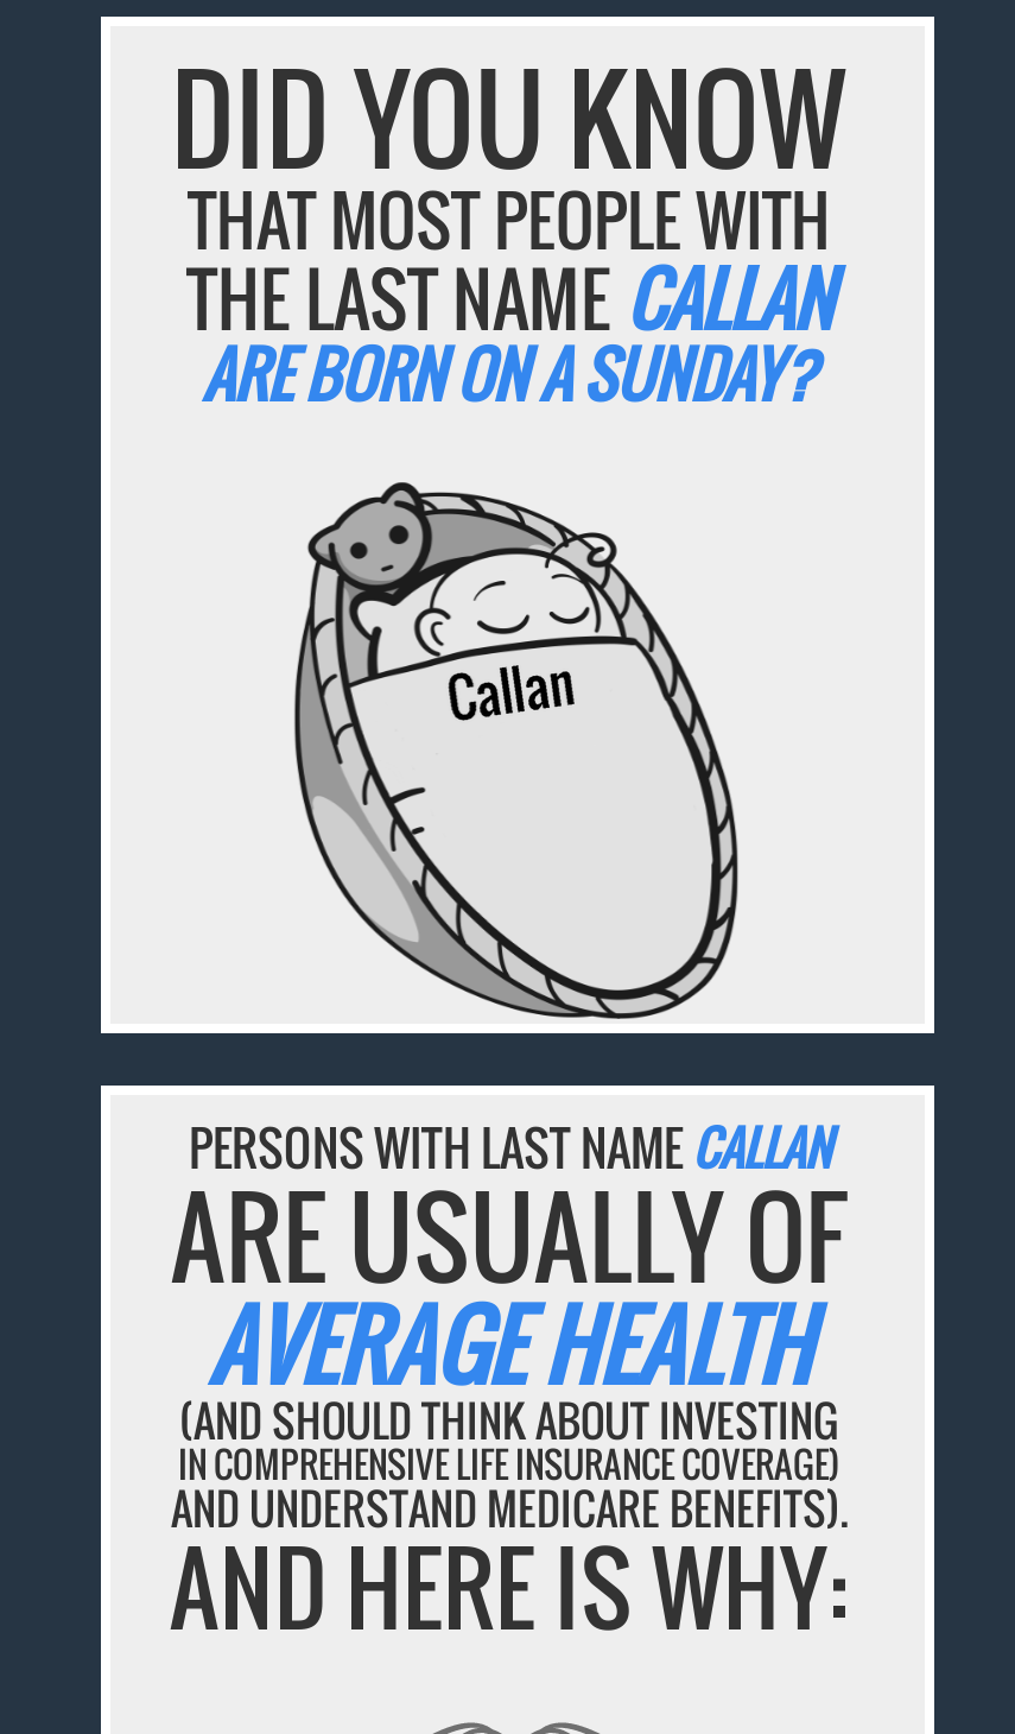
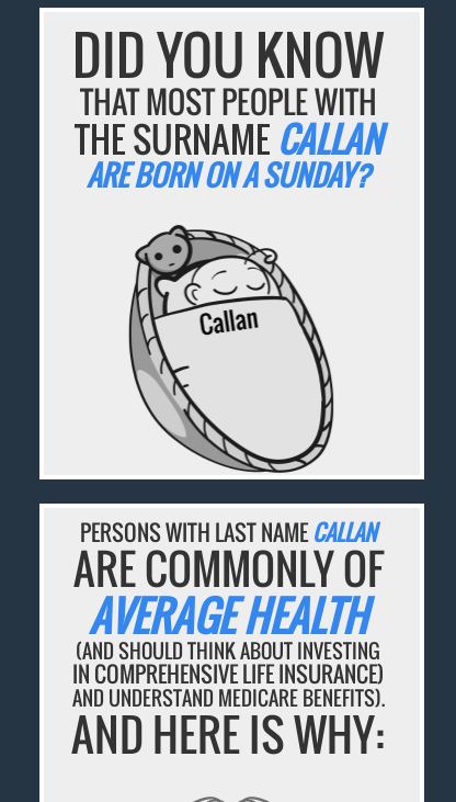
- THE LAST NAME CALLAN
+ THE SURNAME CALLAN

- ARE USUALLY OF
+ ARE COMMONLY OF

- IN COMPREHENSIVE LIFE INSURANCE COVERAGE)
+ IN COMPREHENSIVE LIFE INSURANCE)
